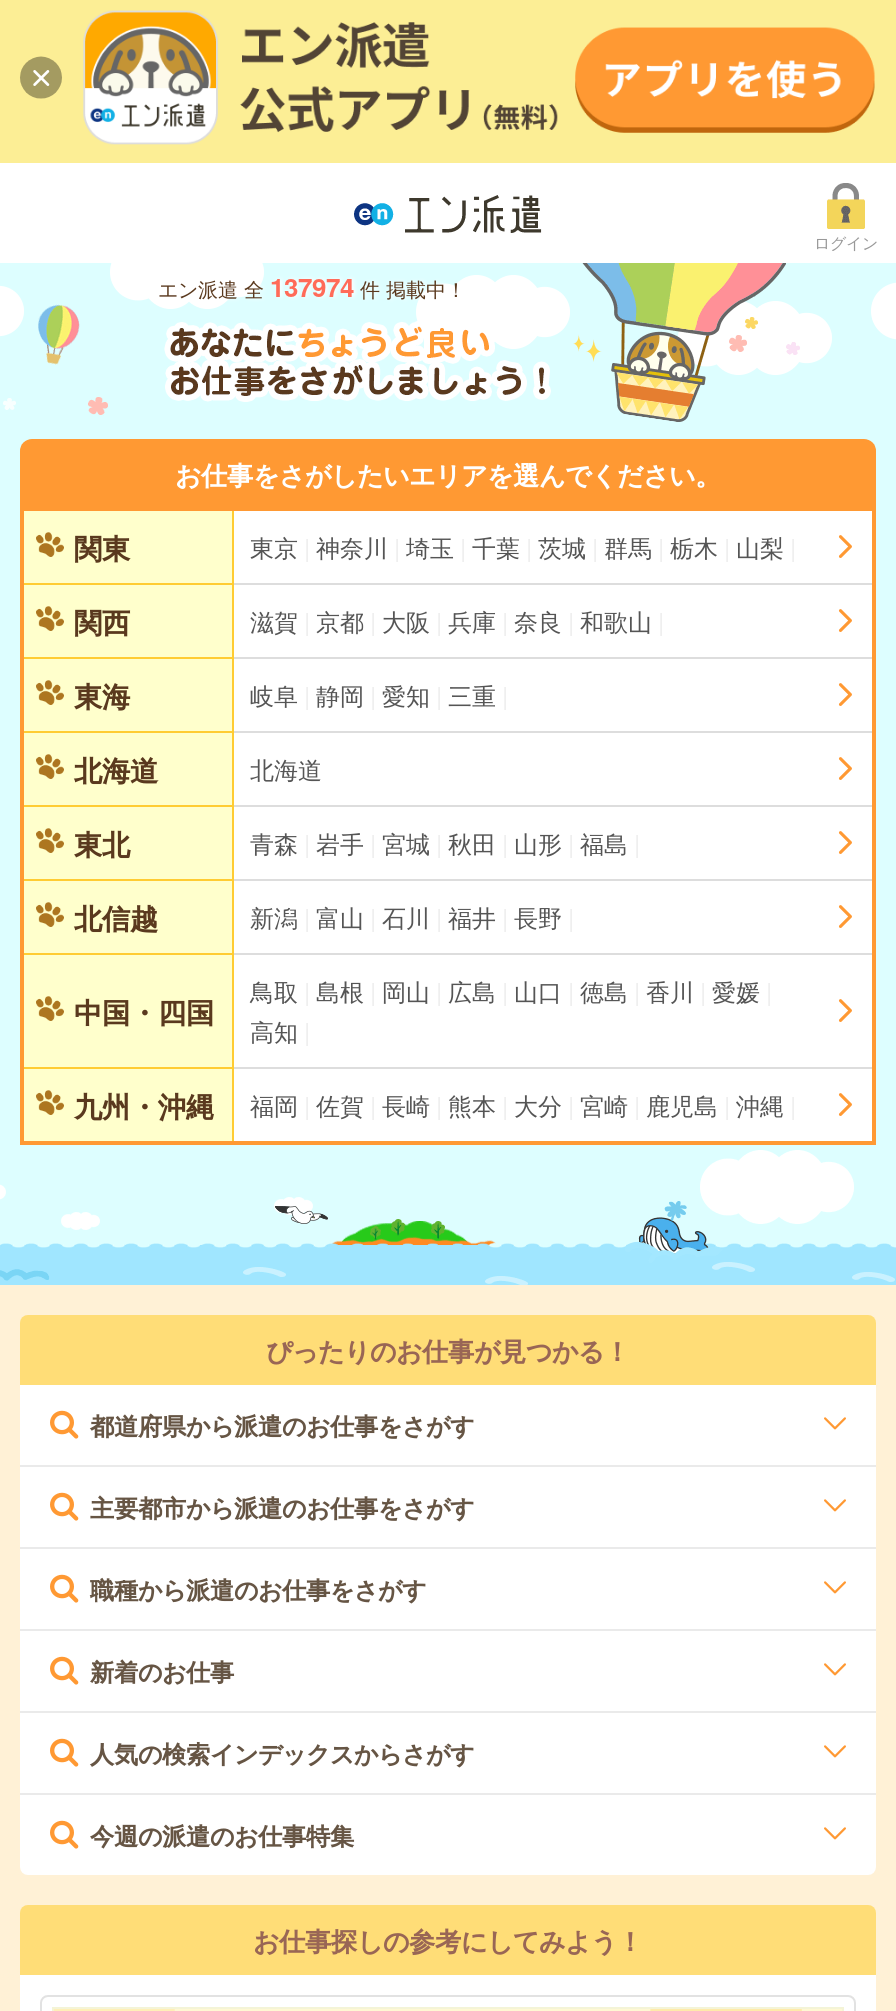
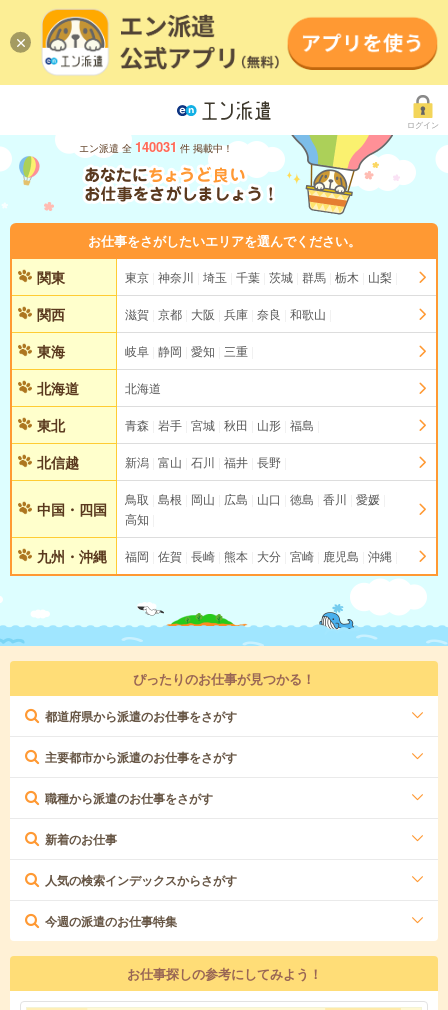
- エン派遣 全 137974 件 掲載中！
+ エン派遣 全 140031 件 掲載中！
